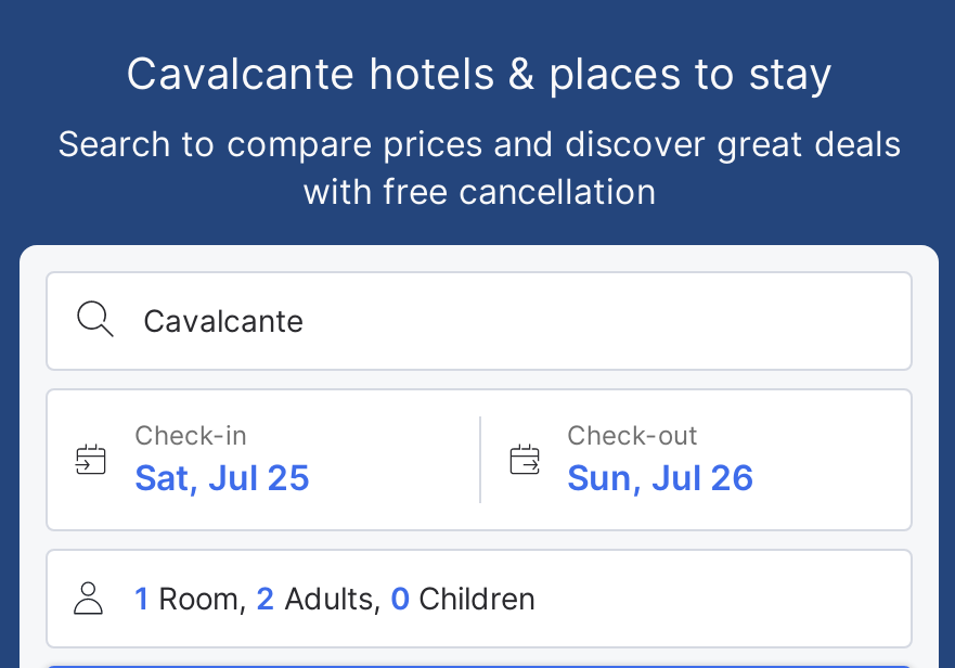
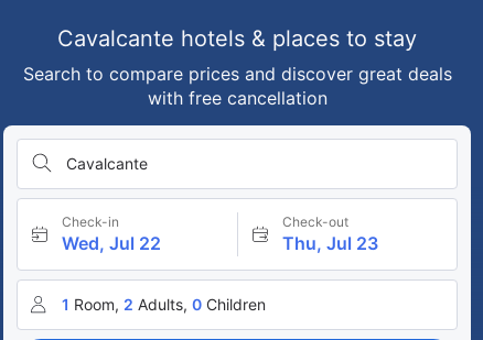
- Sat, Jul 25
+ Wed, Jul 22

- Sun, Jul 26
+ Thu, Jul 23
